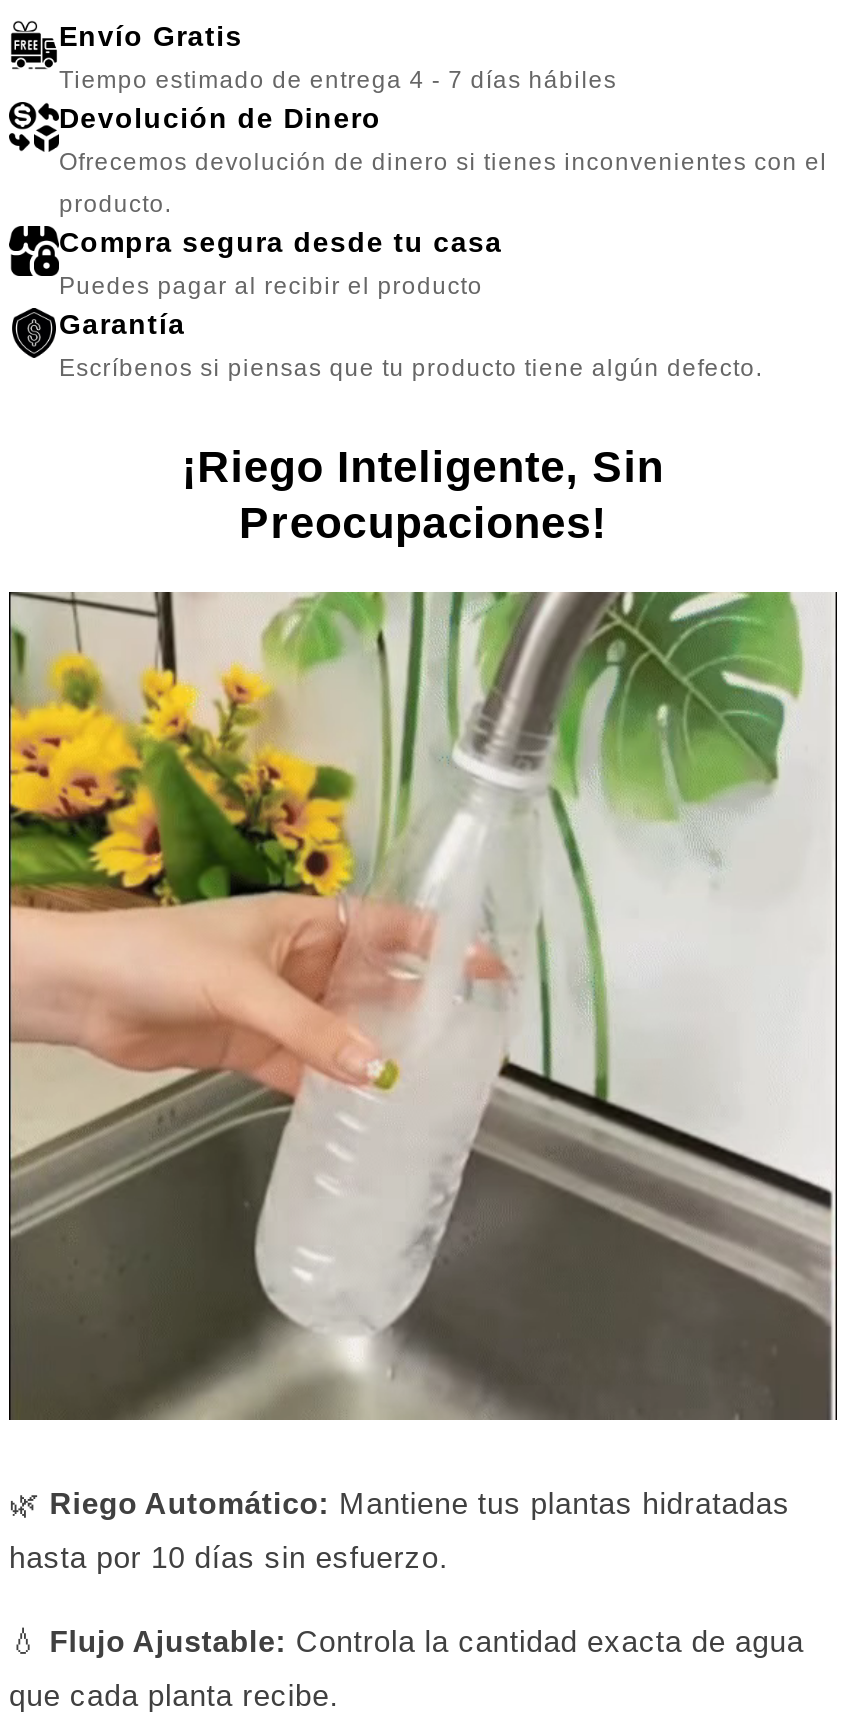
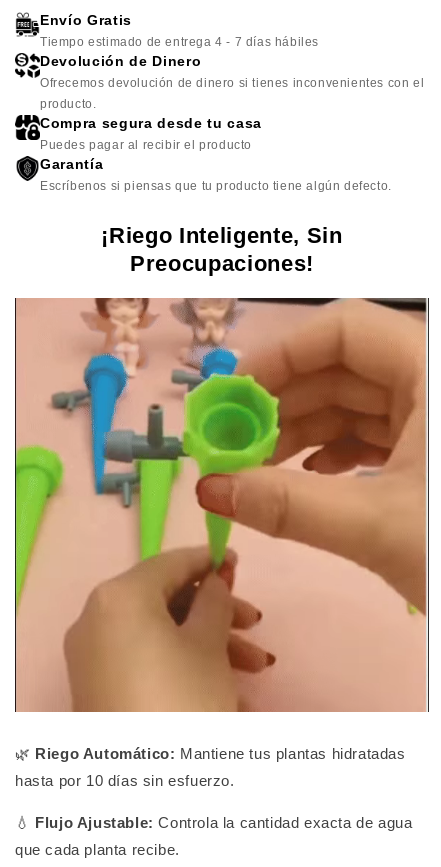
- [image]
+ [image]
